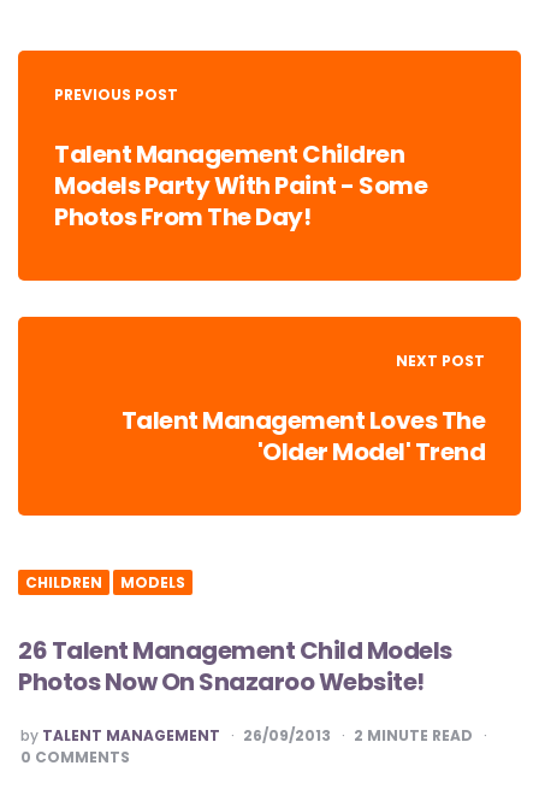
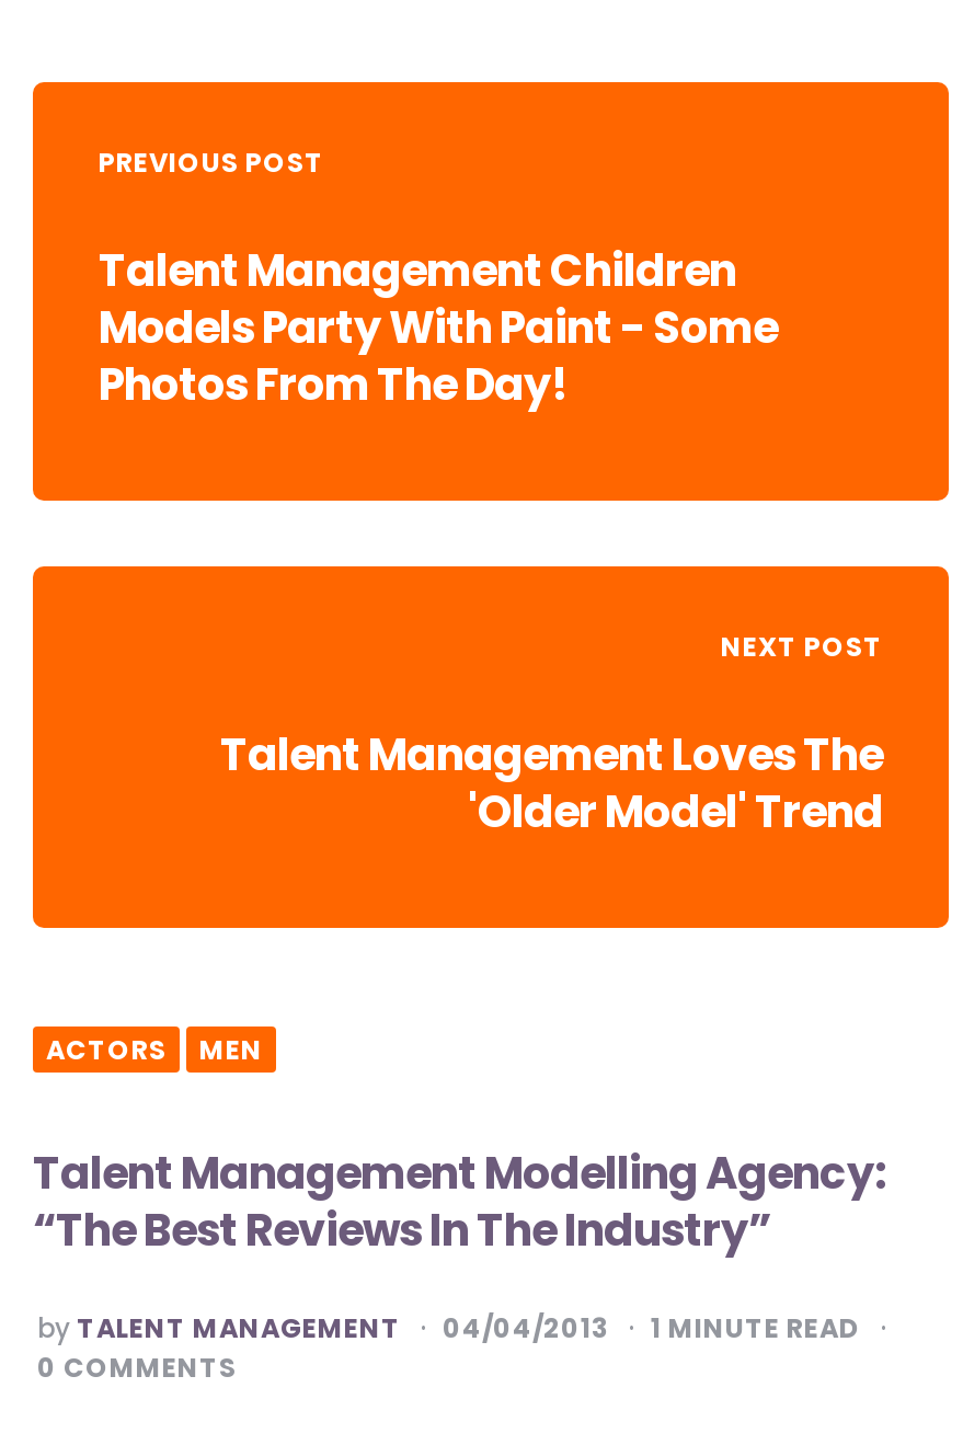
- CHILDREN
- MODELS
+ ACTORS
+ MEN

- 26 Talent Management Child Models
- Photos Now On Snazaroo Website!
+ Talent Management Modelling Agency:
+ “The Best Reviews In The Industry”

- 26/09/2013
+ 04/04/2013

- 2 MINUTE READ
+ 1 MINUTE READ
